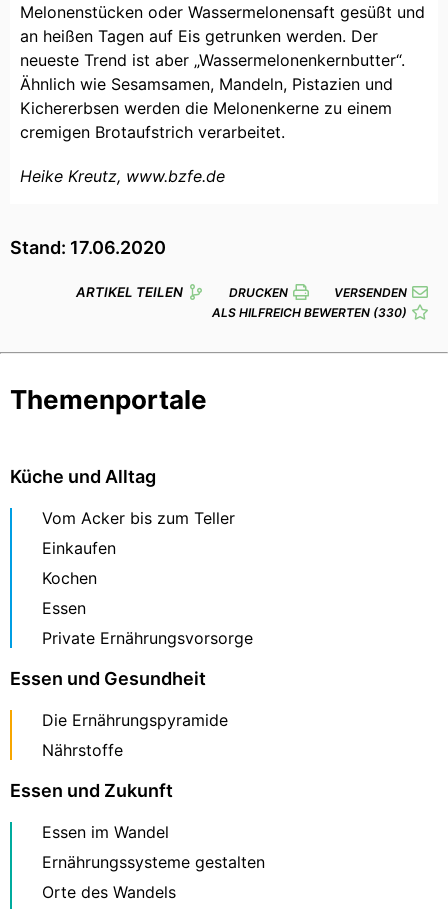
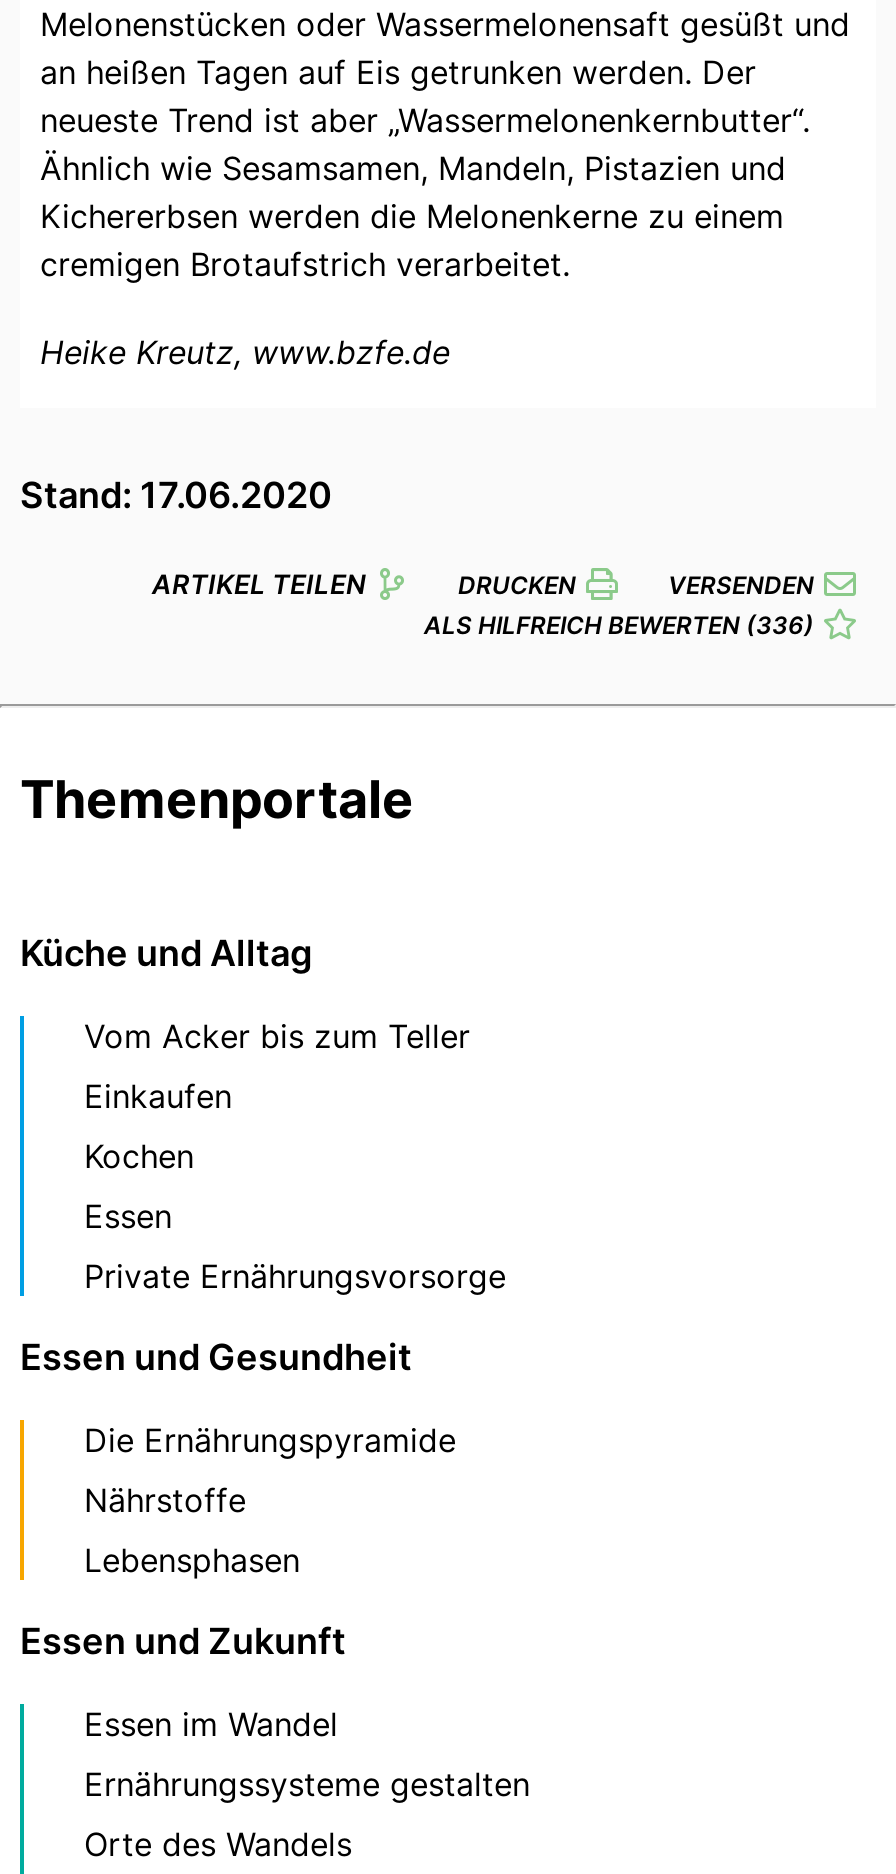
- ALS HILFREICH BEWERTEN (330)
+ ALS HILFREICH BEWERTEN (336)

+ Lebensphasen
